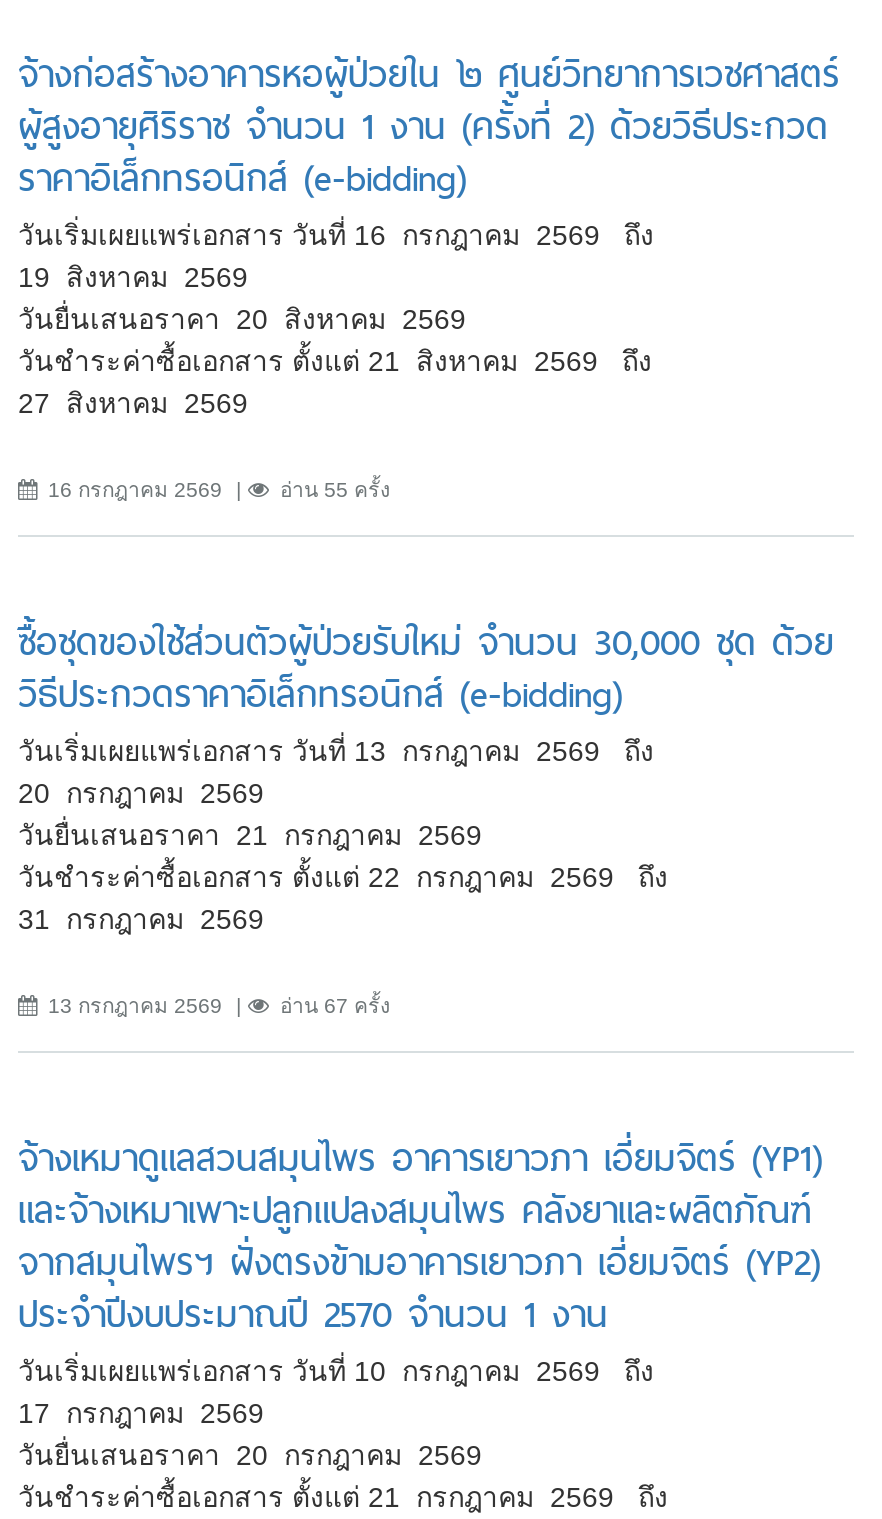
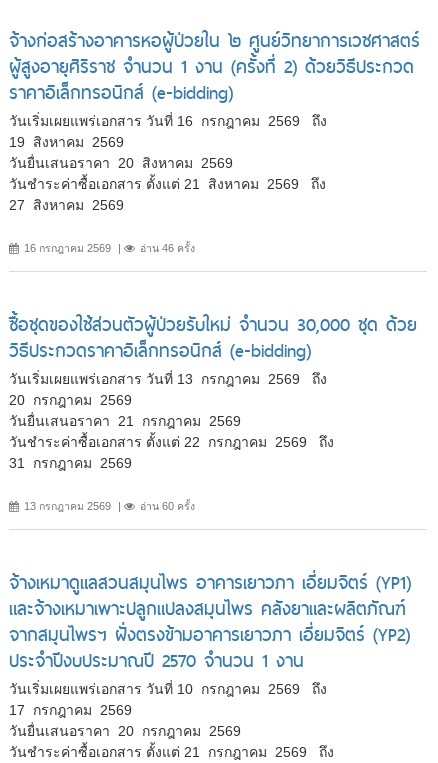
- อ่าน 55 ครั้ง
+ อ่าน 46 ครั้ง

- อ่าน 67 ครั้ง
+ อ่าน 60 ครั้ง
